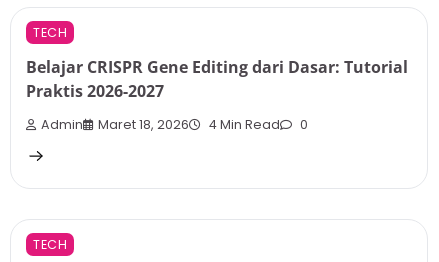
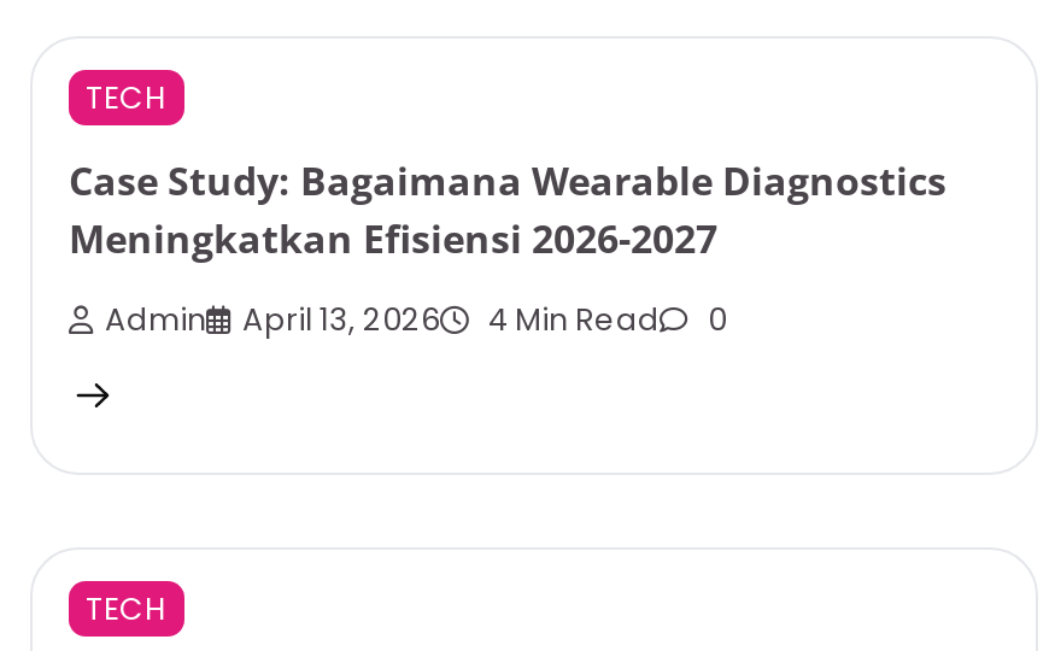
- Belajar CRISPR Gene Editing dari Dasar: Tutorial
- Praktis 2026-2027
+ Case Study: Bagaimana Wearable Diagnostics
+ Meningkatkan Efisiensi 2026-2027

- Admin Maret 18, 2026 4 Min Read 0
+ Admin April 13, 2026 4 Min Read 0
